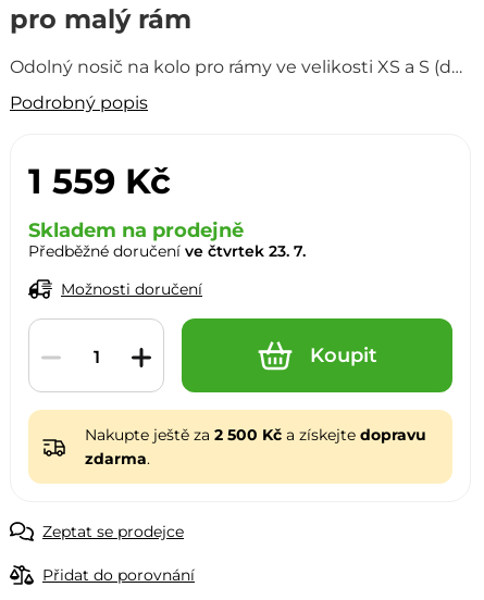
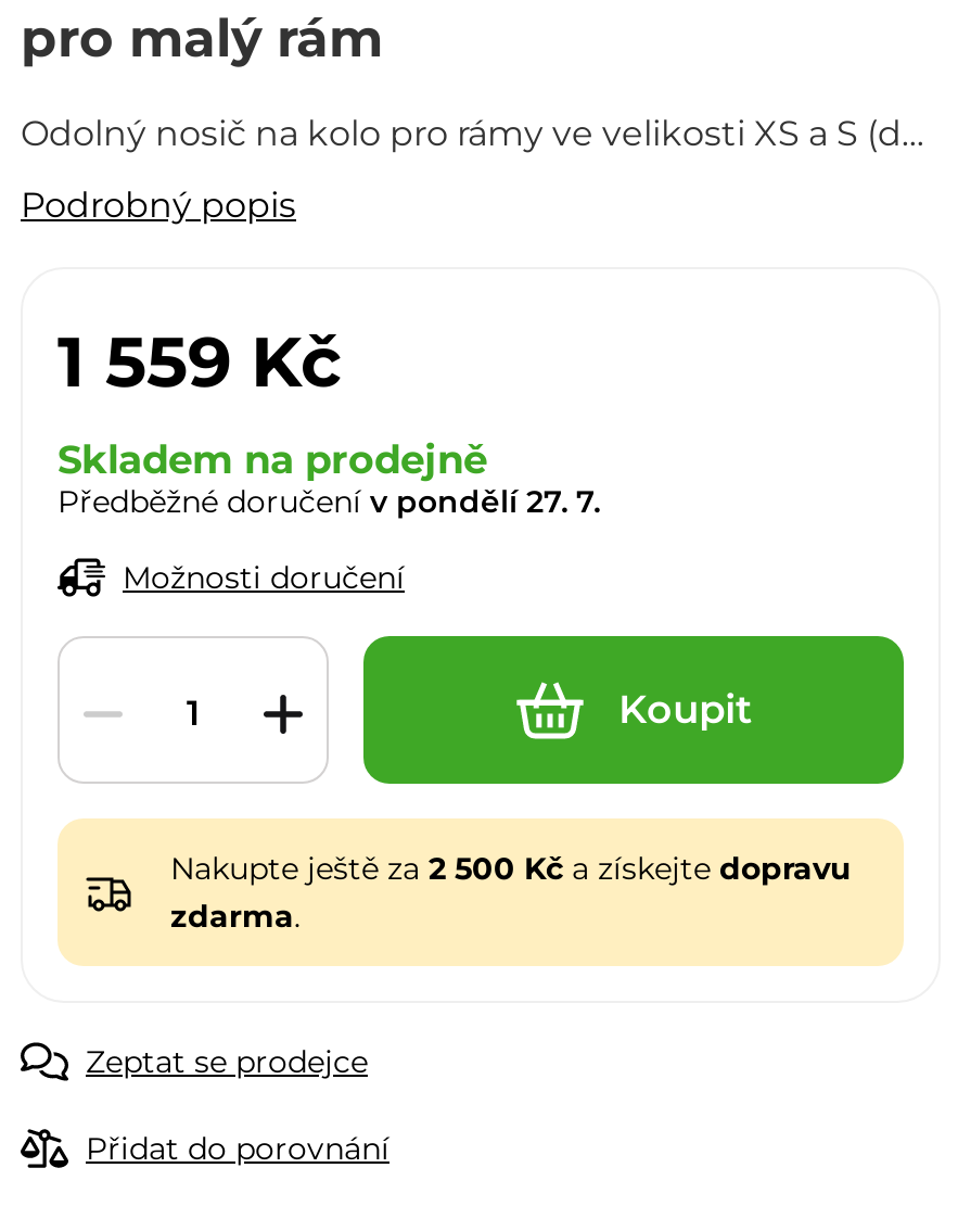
- Předběžné doručení ve čtvrtek 23. 7.
+ Předběžné doručení v pondělí 27. 7.
